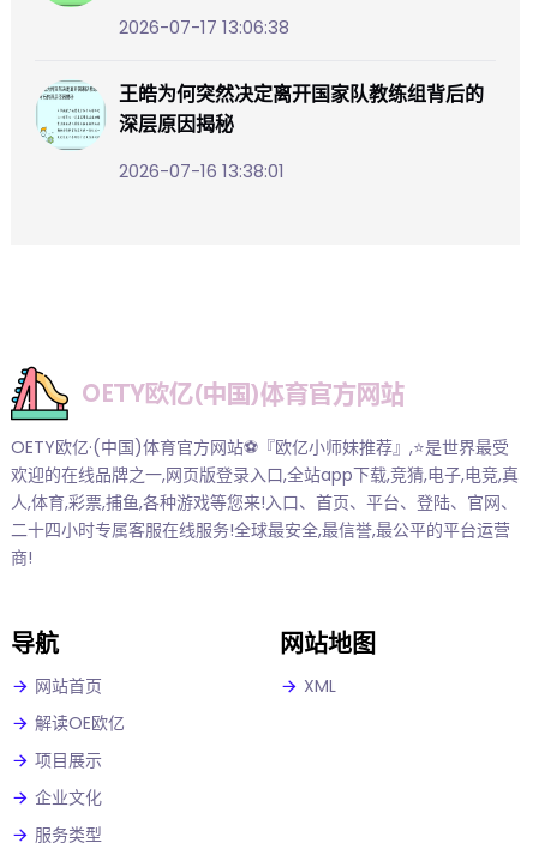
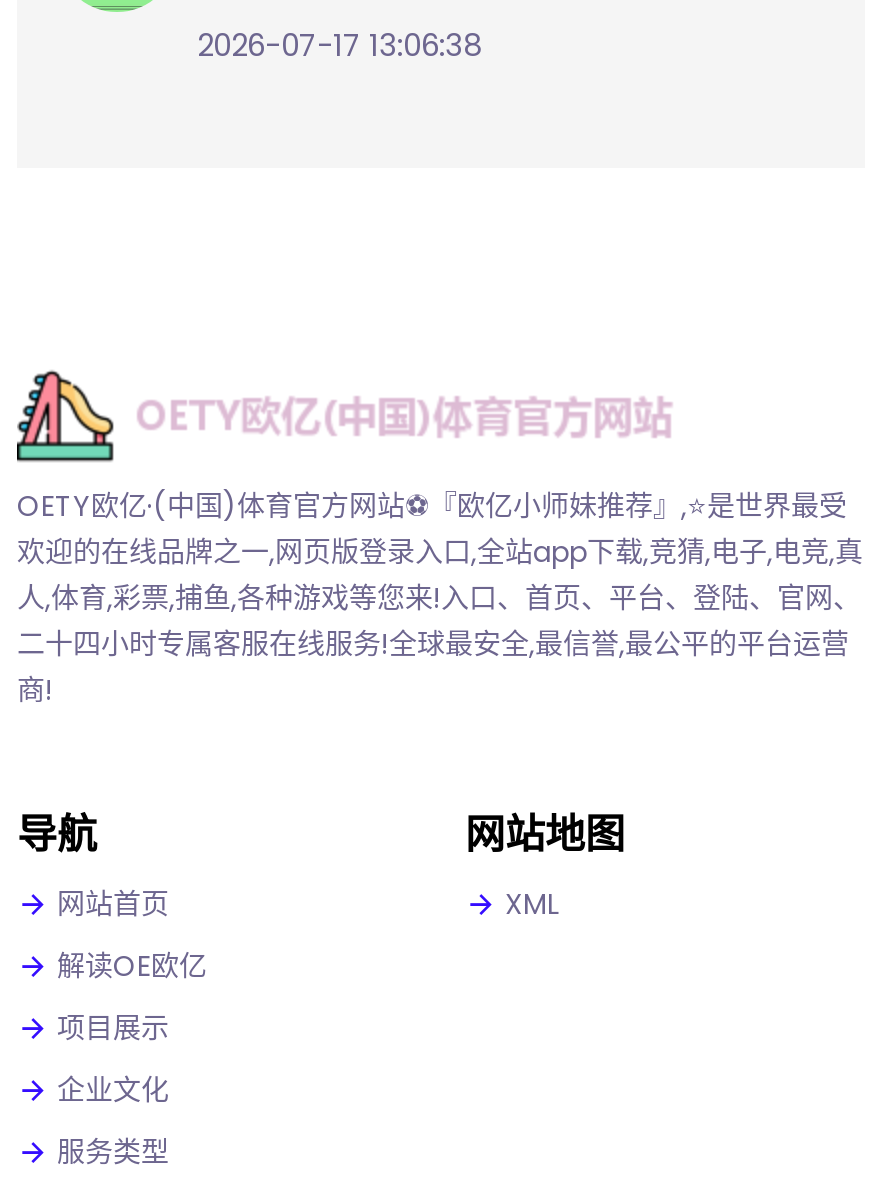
- [image]
- 王皓为何突然决定离开国家队教练组背后的
- 深层原因揭秘
- 2026-07-16 13:38:01
